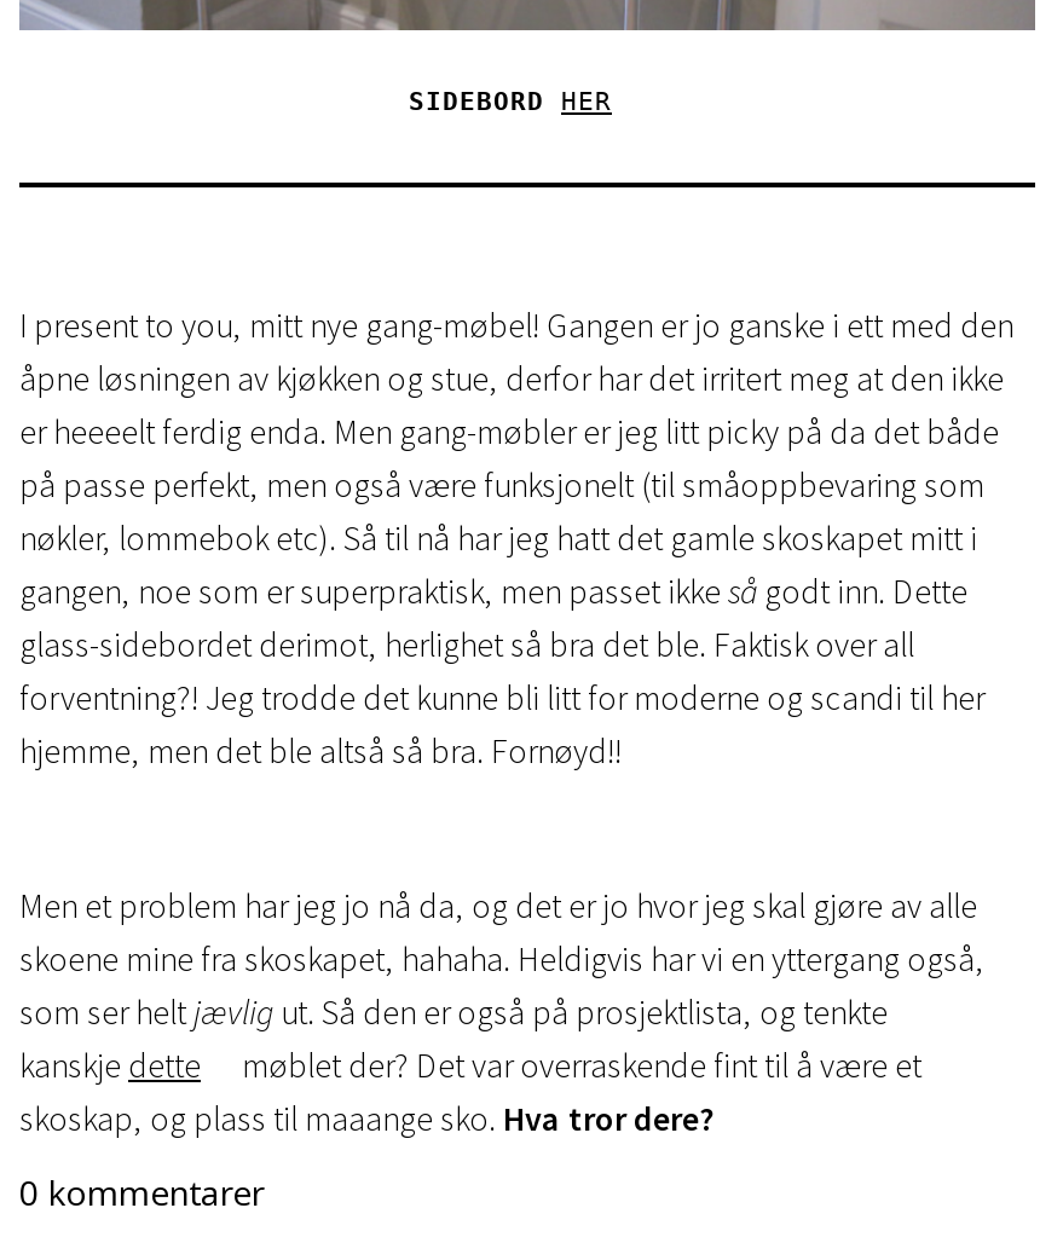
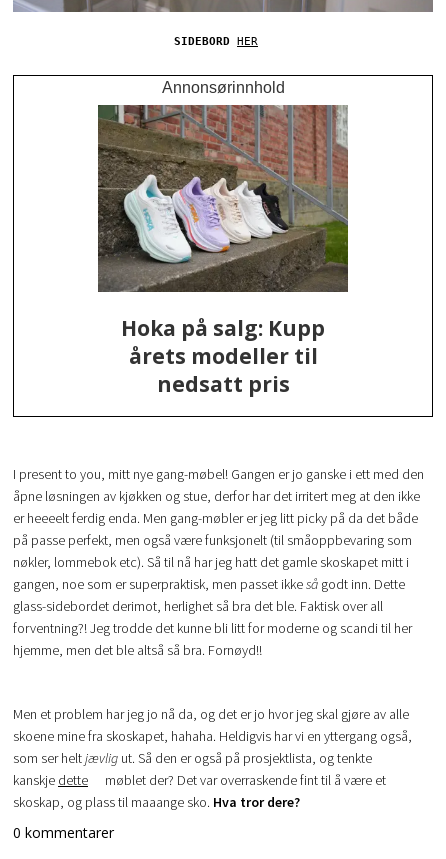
+ [image]
+ Annonsørinnhold

+ Hoka på salg: Kupp
+ årets modeller til
+ nedsatt pris
